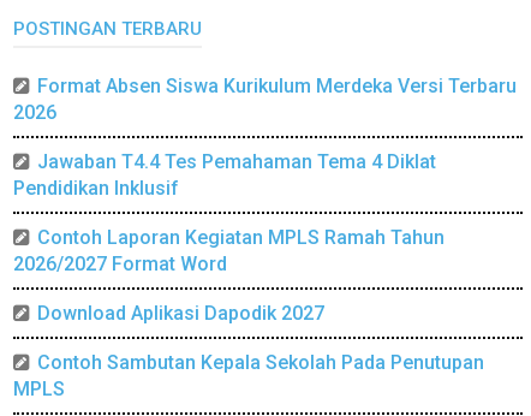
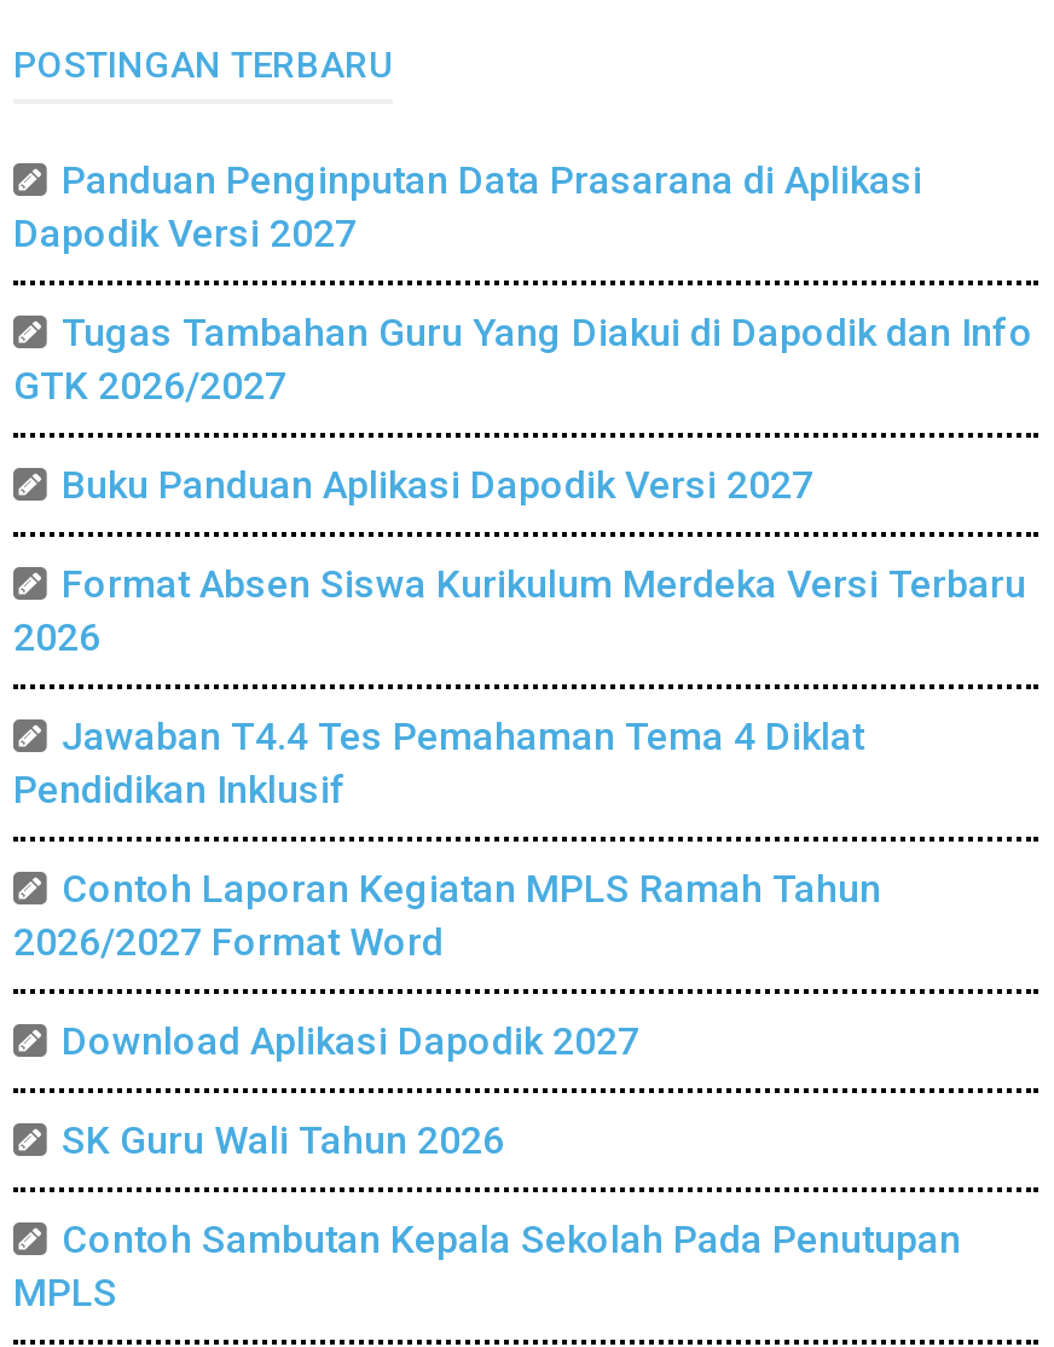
+ Panduan Penginputan Data Prasarana di Aplikasi
+ Dapodik Versi 2027
+ Tugas Tambahan Guru Yang Diakui di Dapodik dan Info
+ GTK 2026/2027
+ Buku Panduan Aplikasi Dapodik Versi 2027

+ SK Guru Wali Tahun 2026
